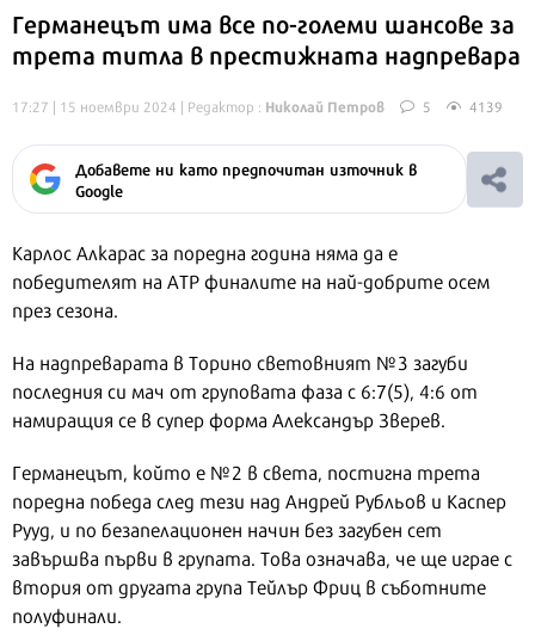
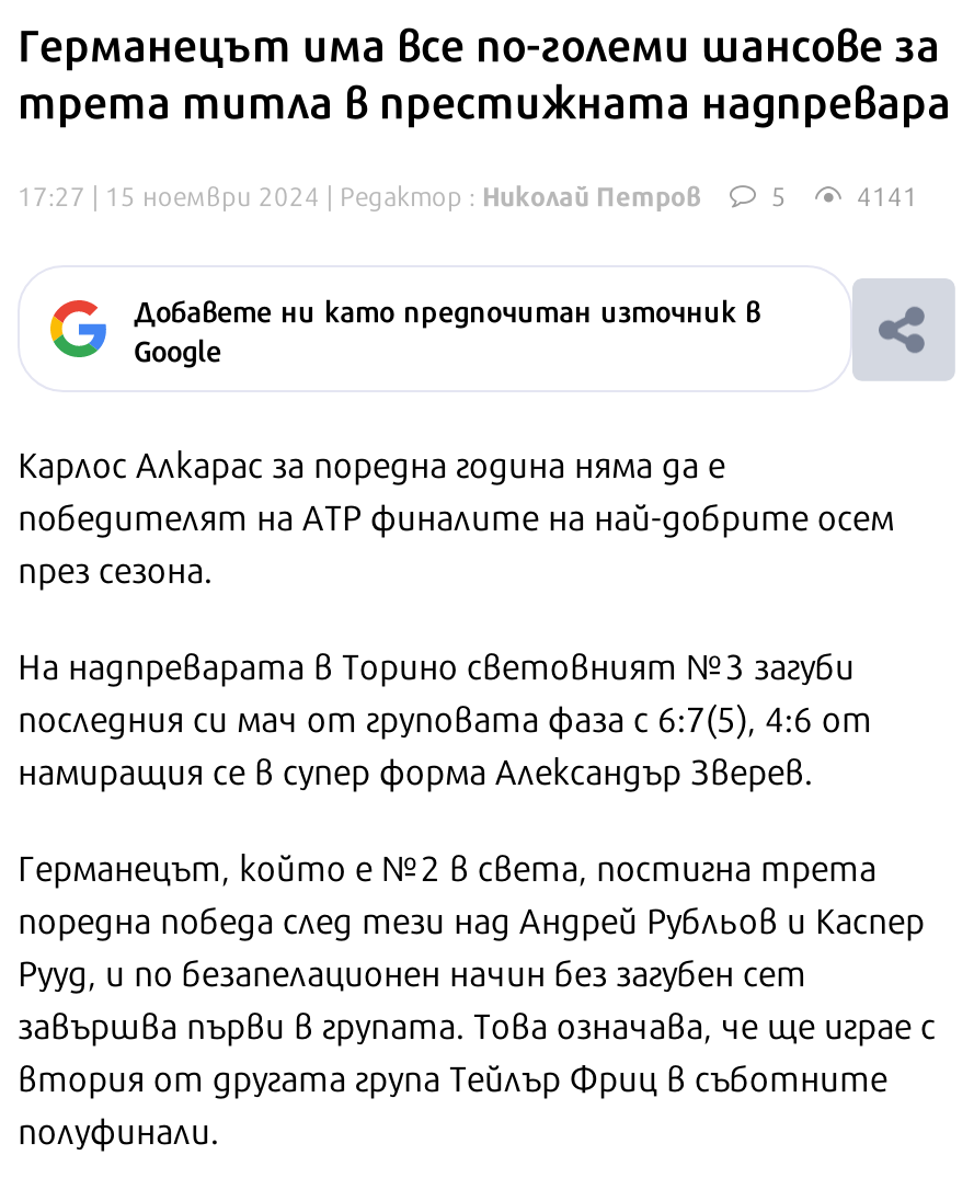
- 4139
+ 4141
